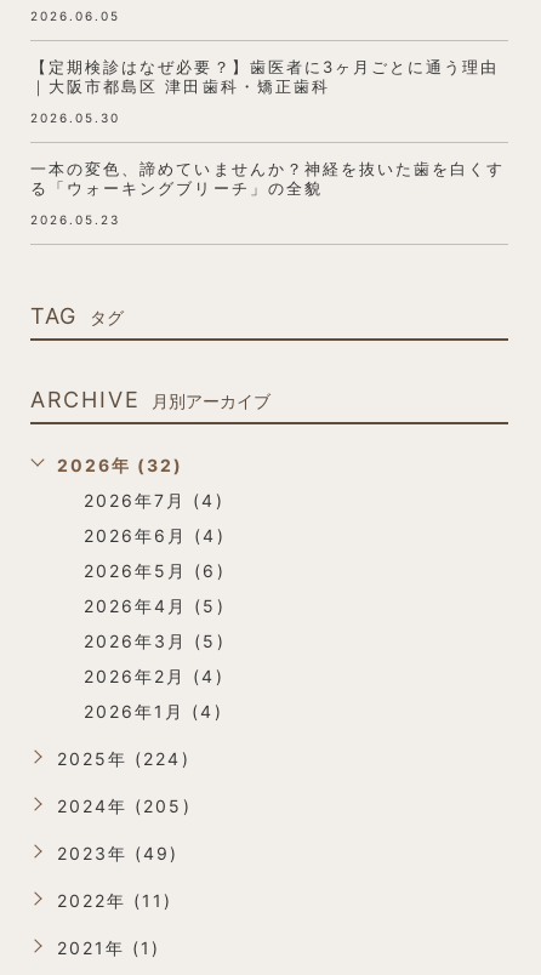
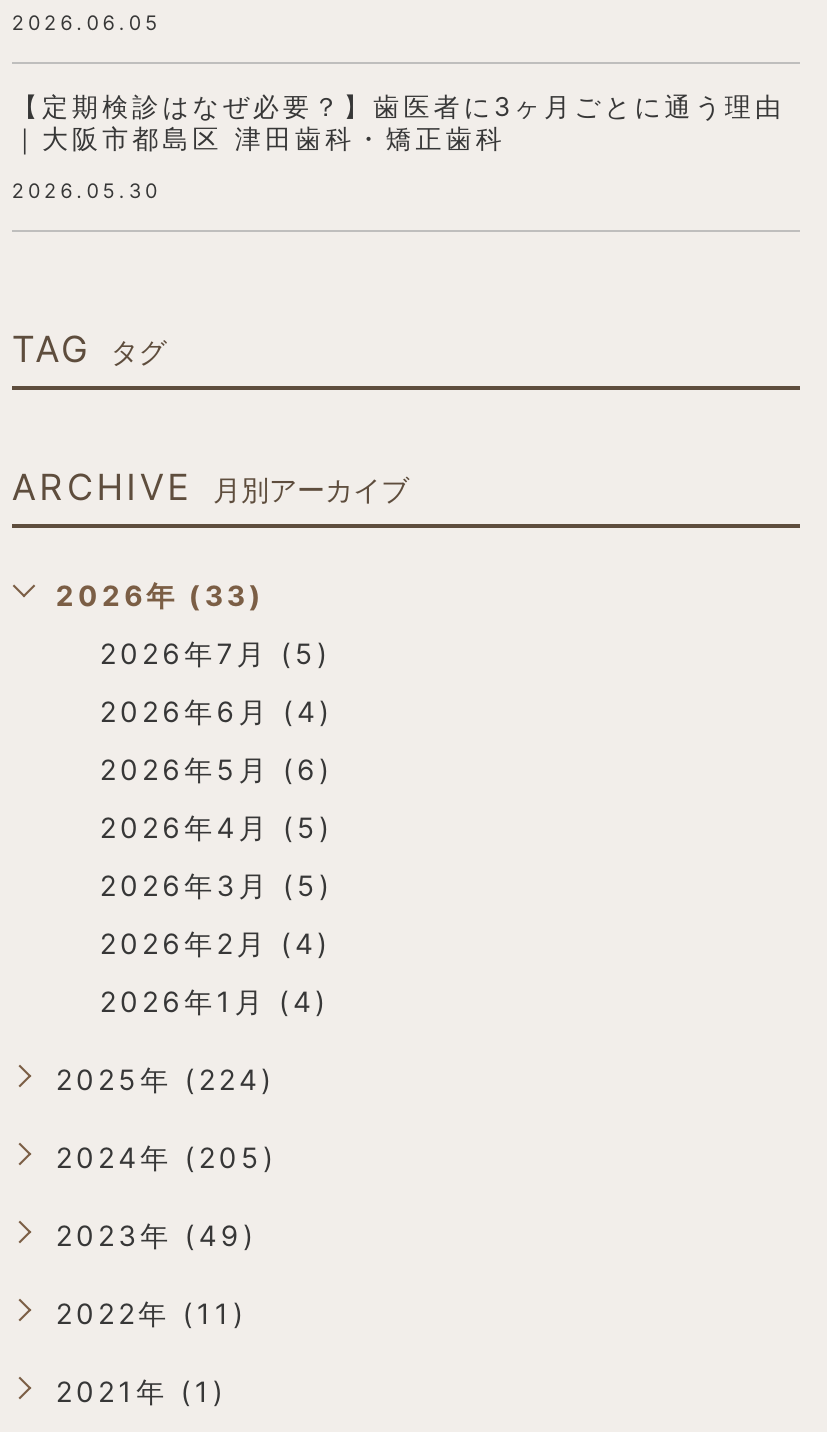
- 一本の変色、諦めていませんか？神経を抜いた歯を白くす
- る「ウォーキングブリーチ」の全貌
- 2026.05.23

- 2026年 (32)
+ 2026年 (33)

- 2026年7月 (4)
+ 2026年7月 (5)
